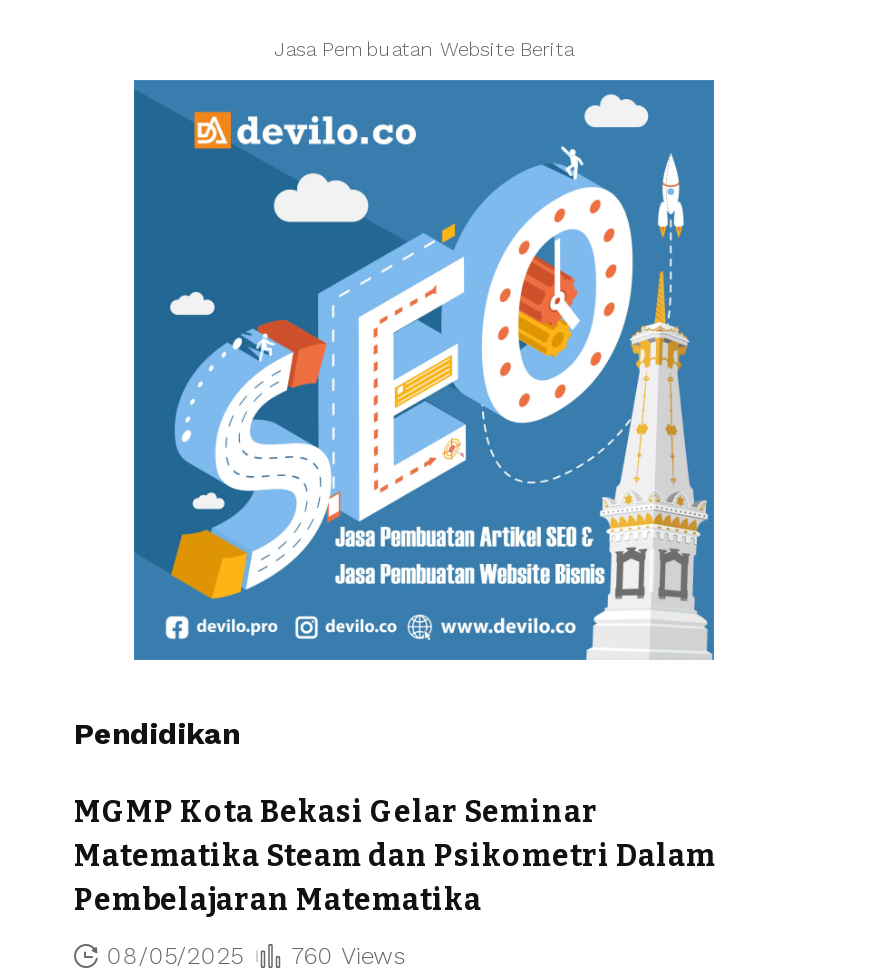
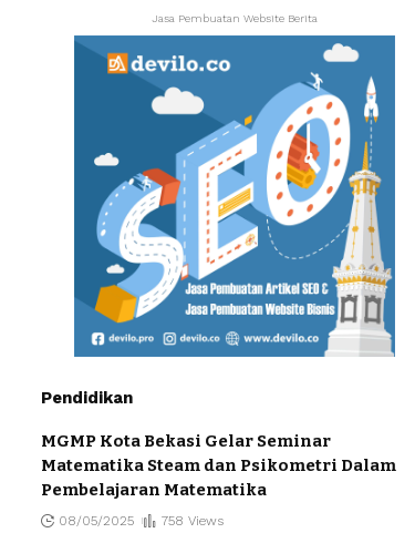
- 08/05/2025 760 Views
+ 08/05/2025 758 Views
